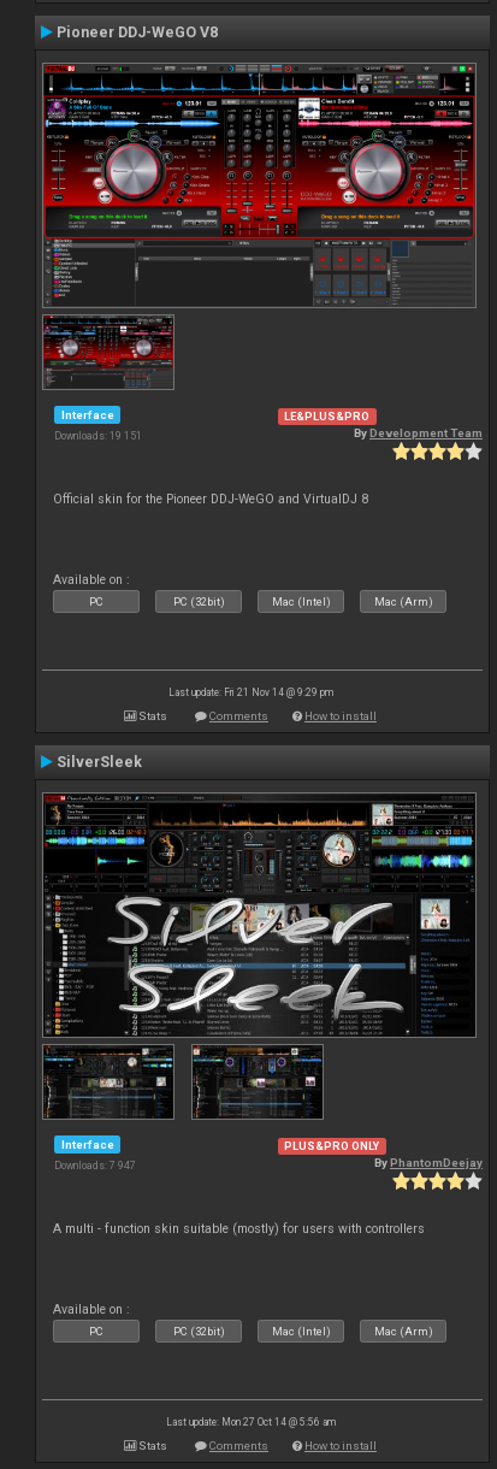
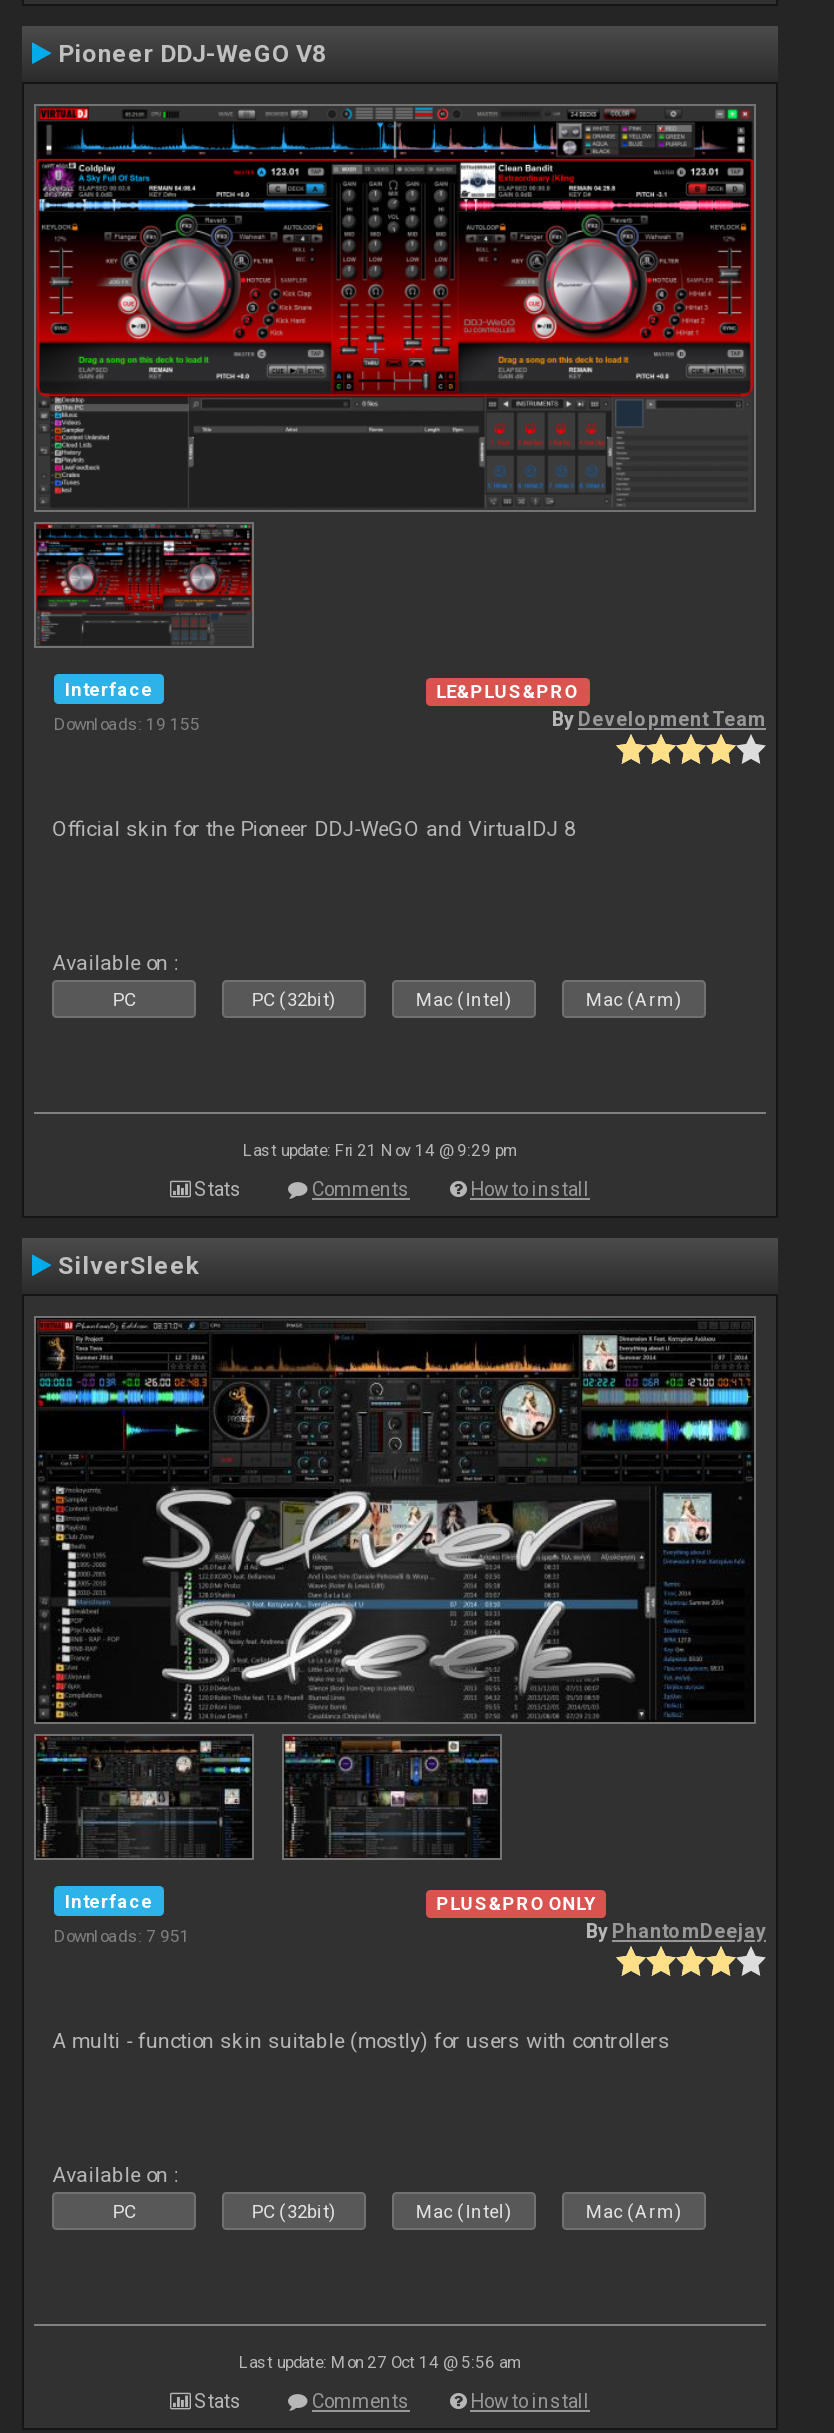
- Downloads: 19 151
+ Downloads: 19 155

- Downloads: 7 947
+ Downloads: 7 951
